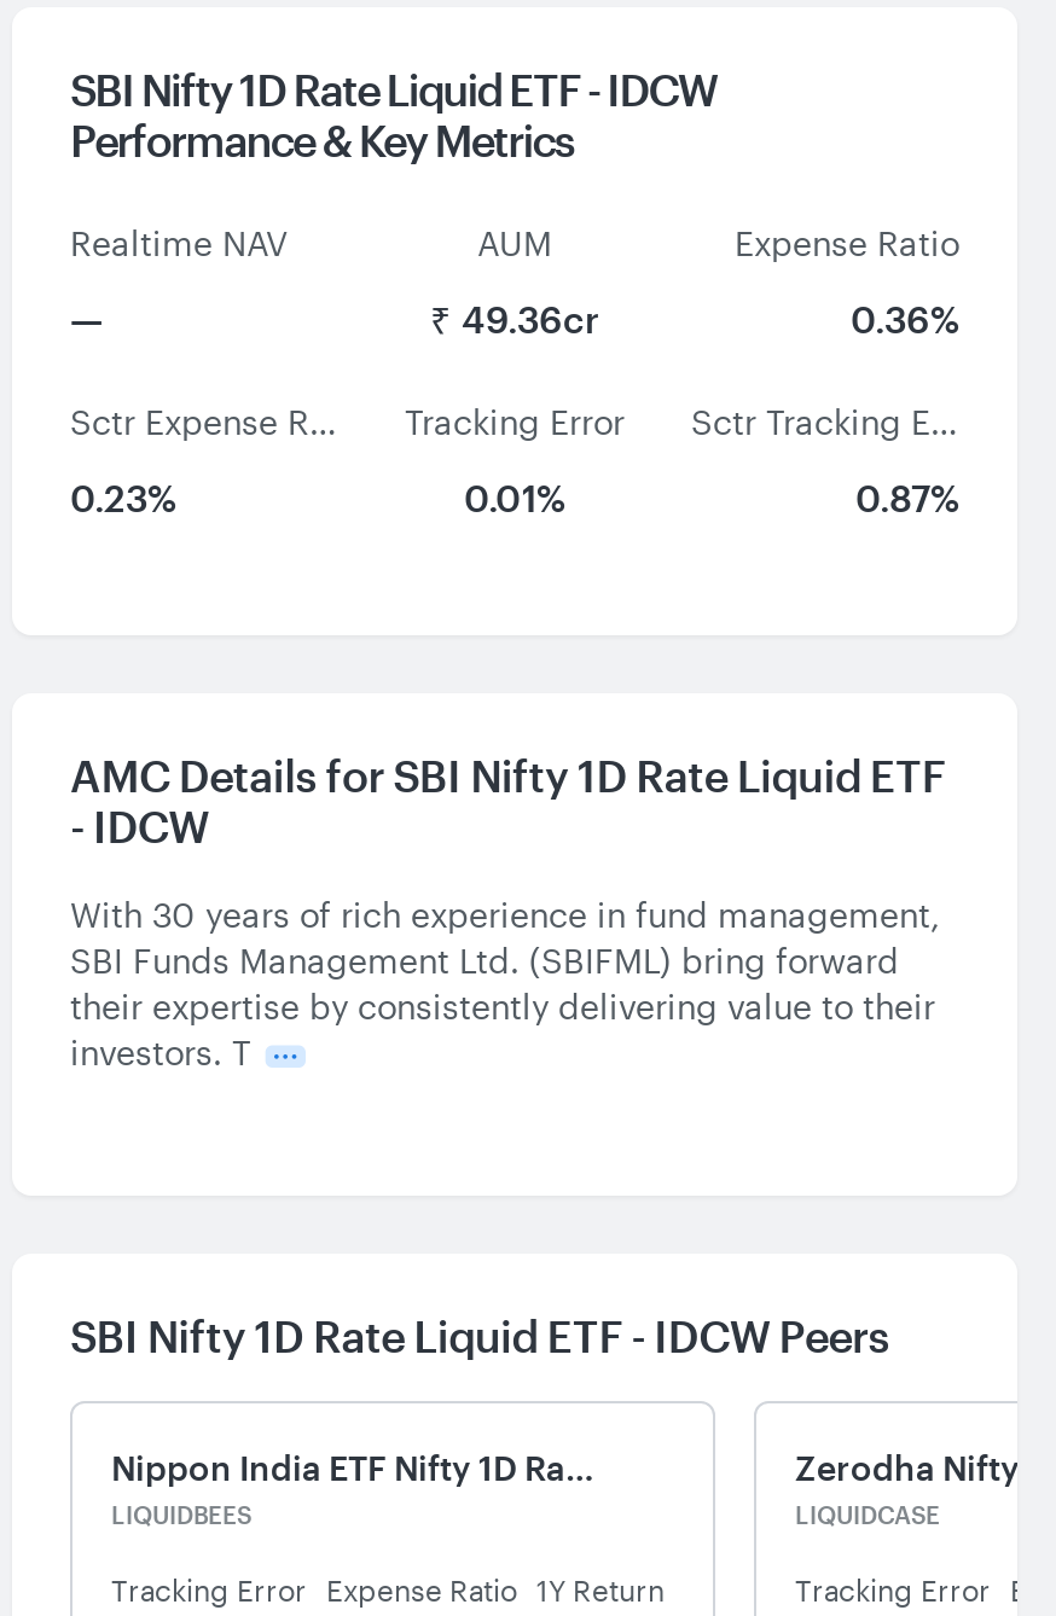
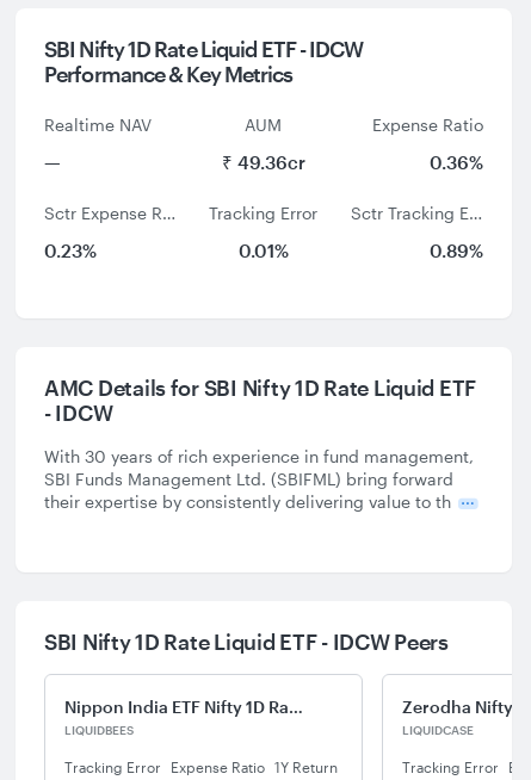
- 0.87%
+ 0.89%

- their expertise by consistently delivering value to their
- investors. T
+ their expertise by consistently delivering value to th
